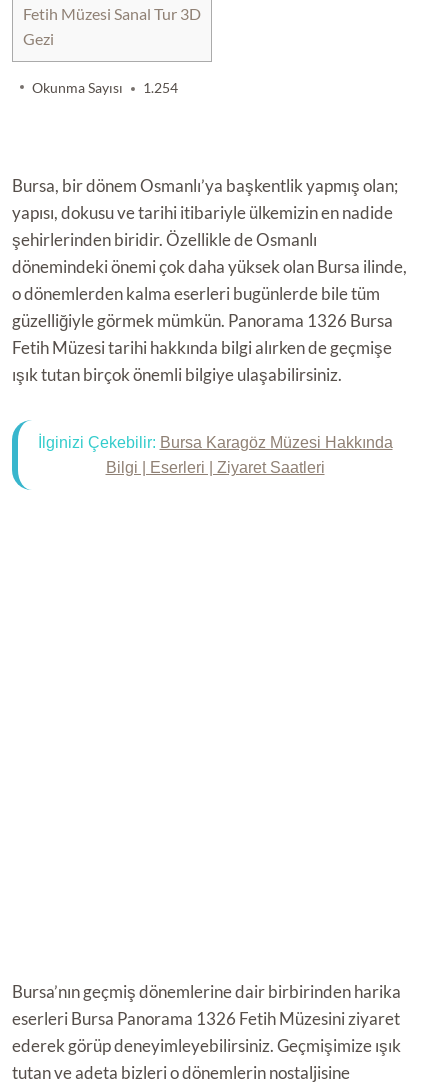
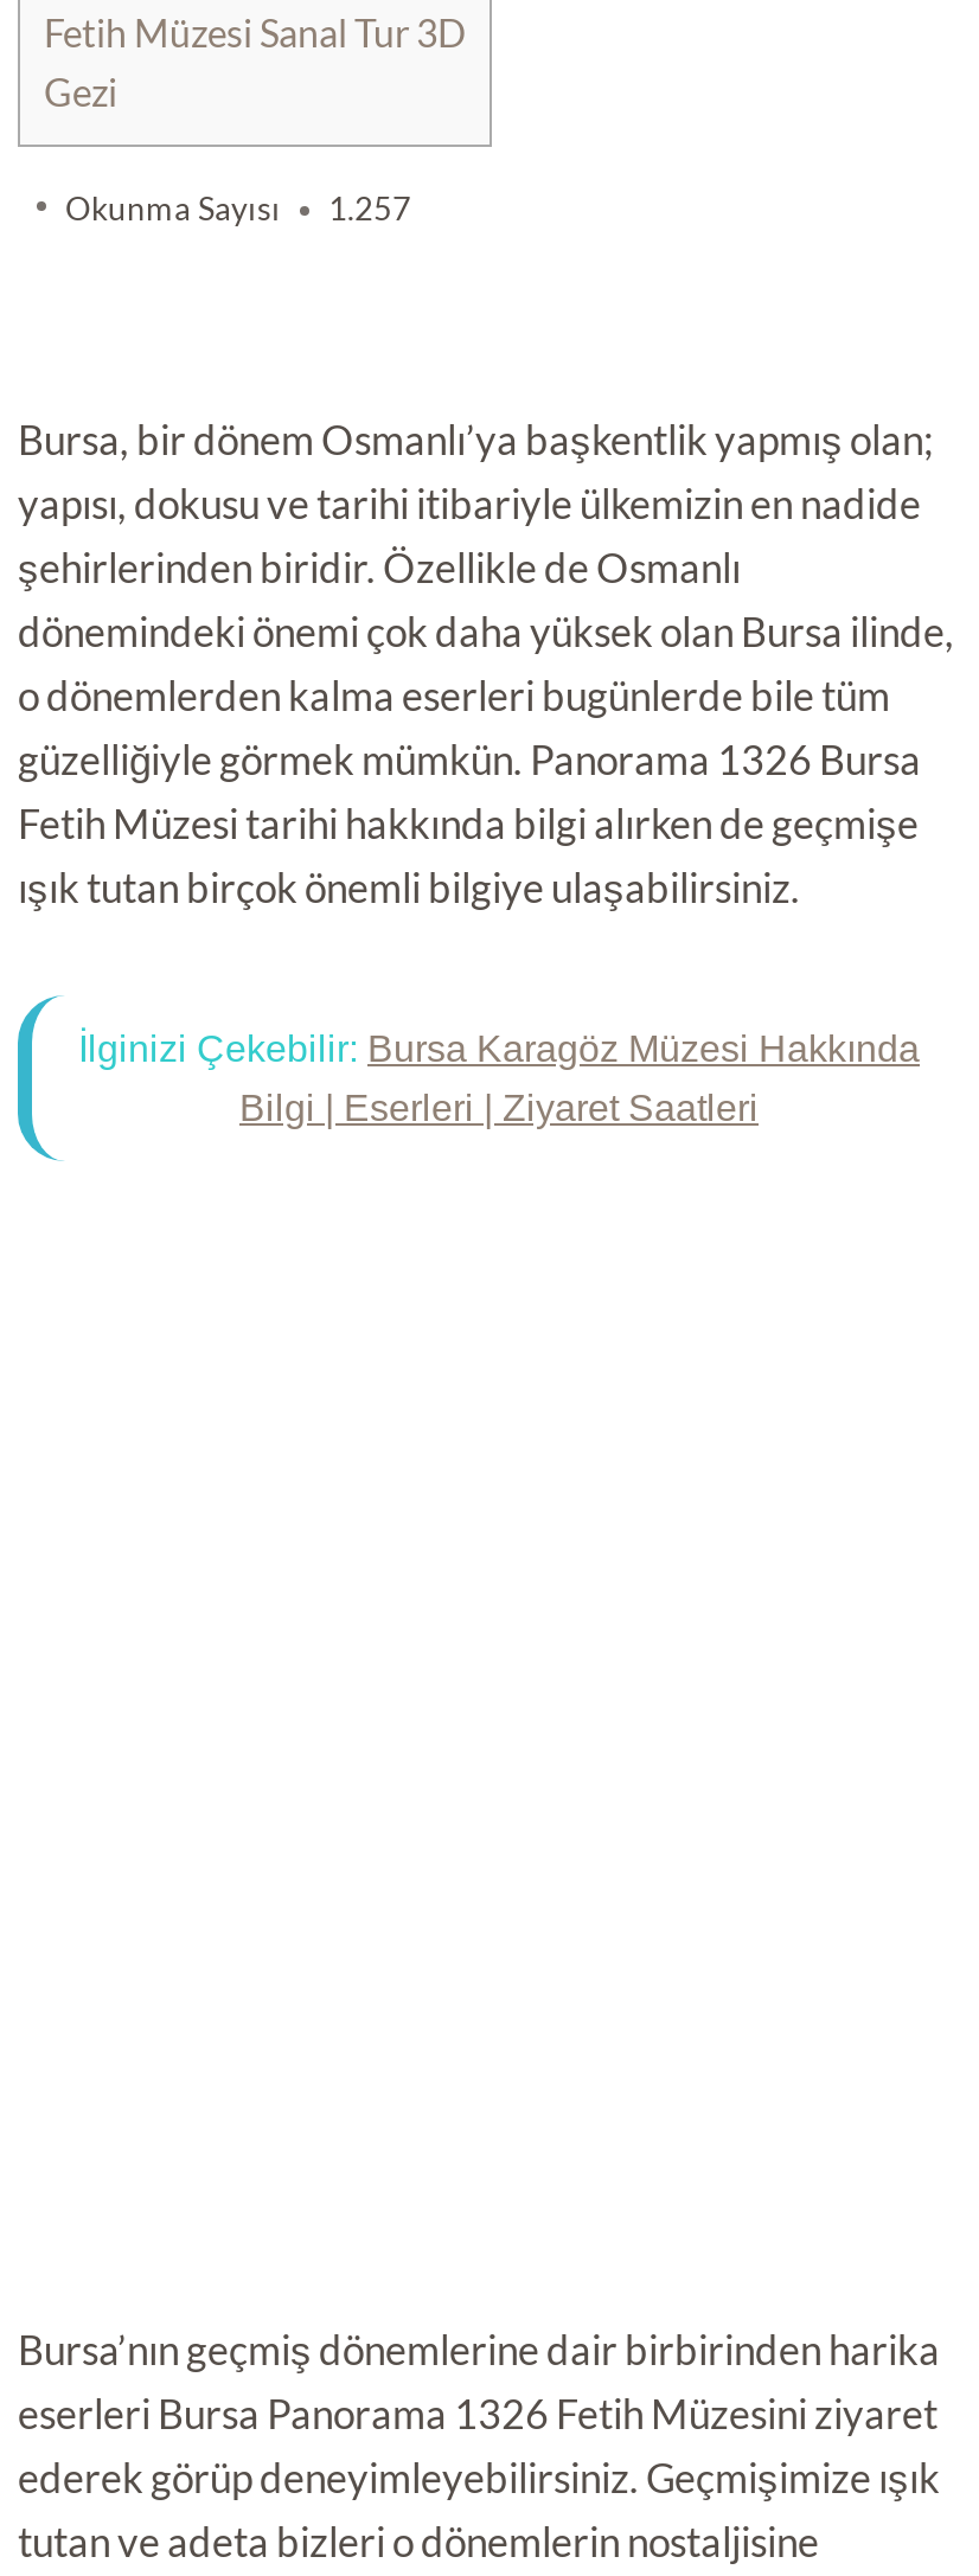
- Okunma Sayısı 1.254
+ Okunma Sayısı 1.257
